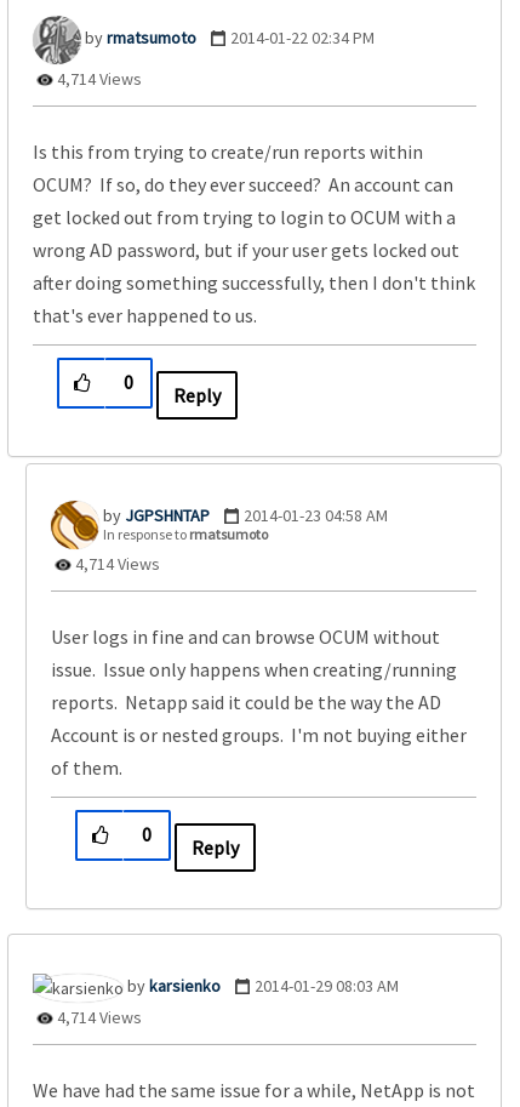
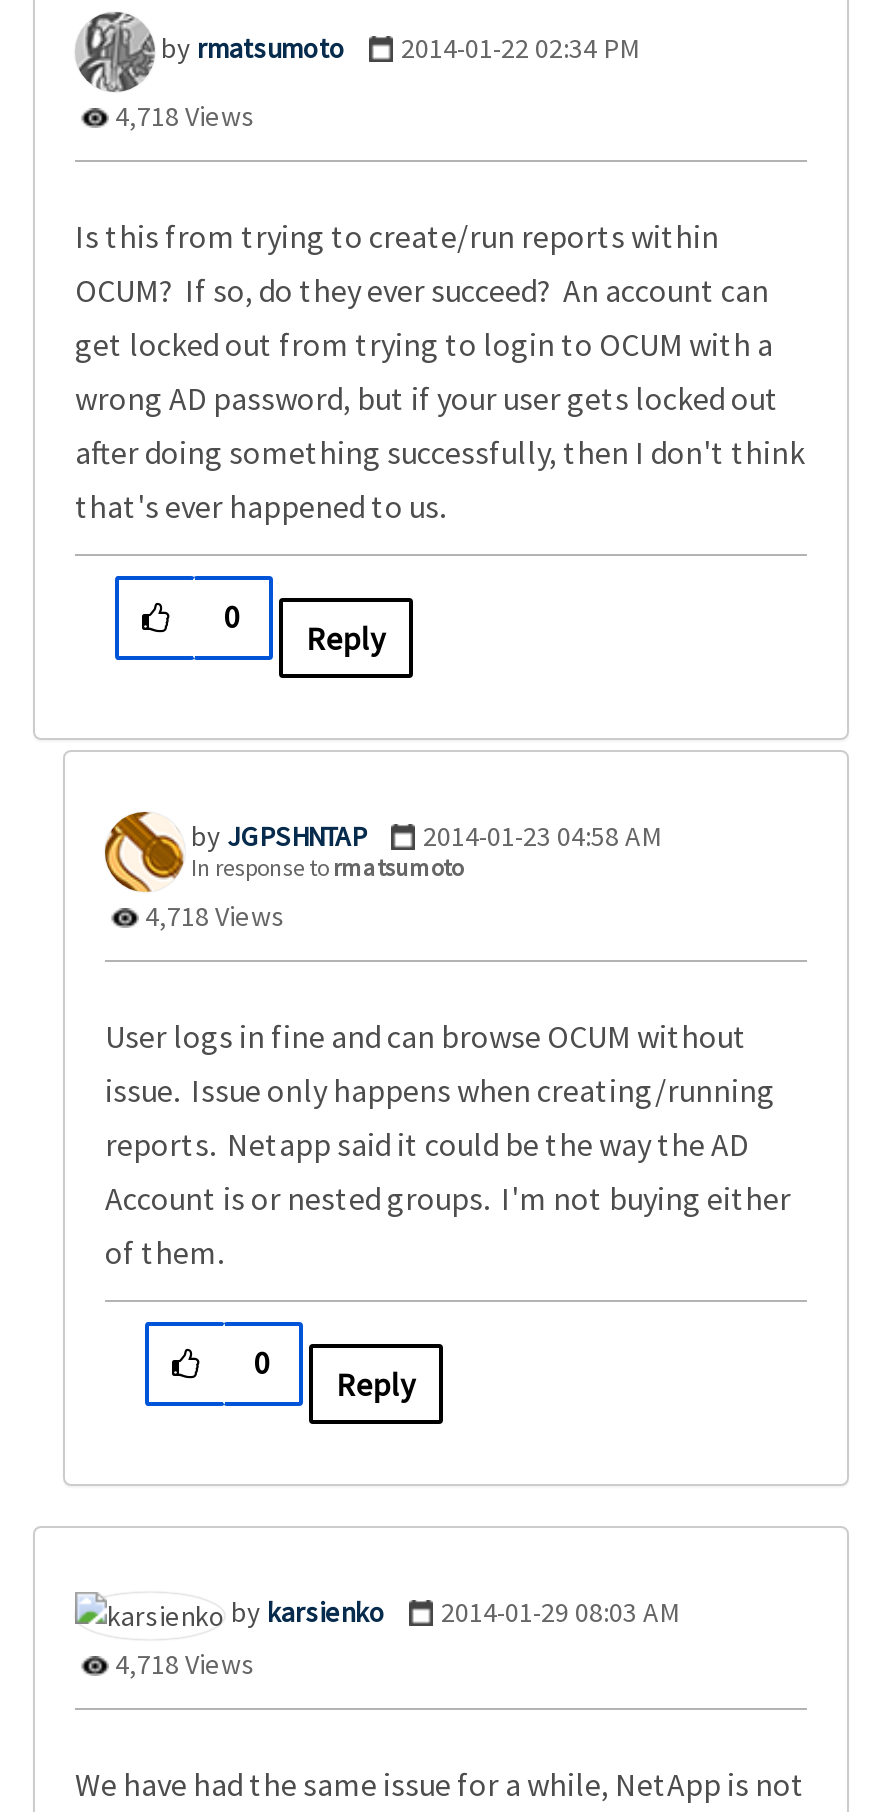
- 4,714 Views
+ 4,718 Views

- 4,714 Views
+ 4,718 Views

- 4,714 Views
+ 4,718 Views
